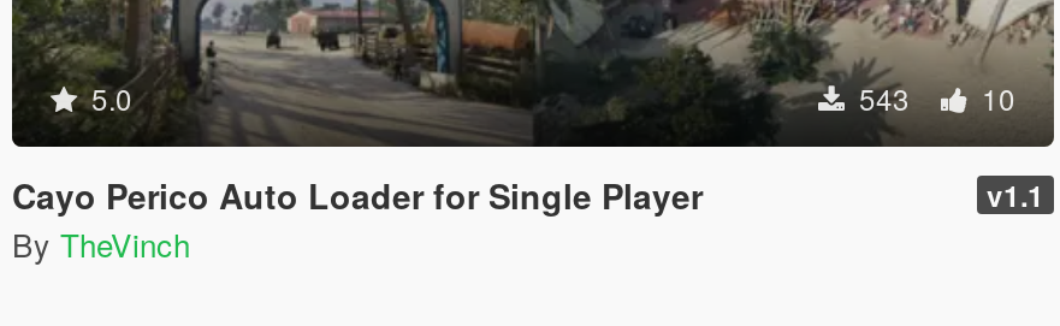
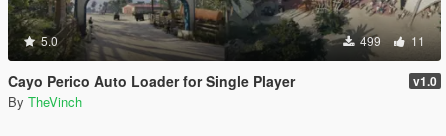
- 543
+ 499

- 10
+ 11

- v1.1
+ v1.0
